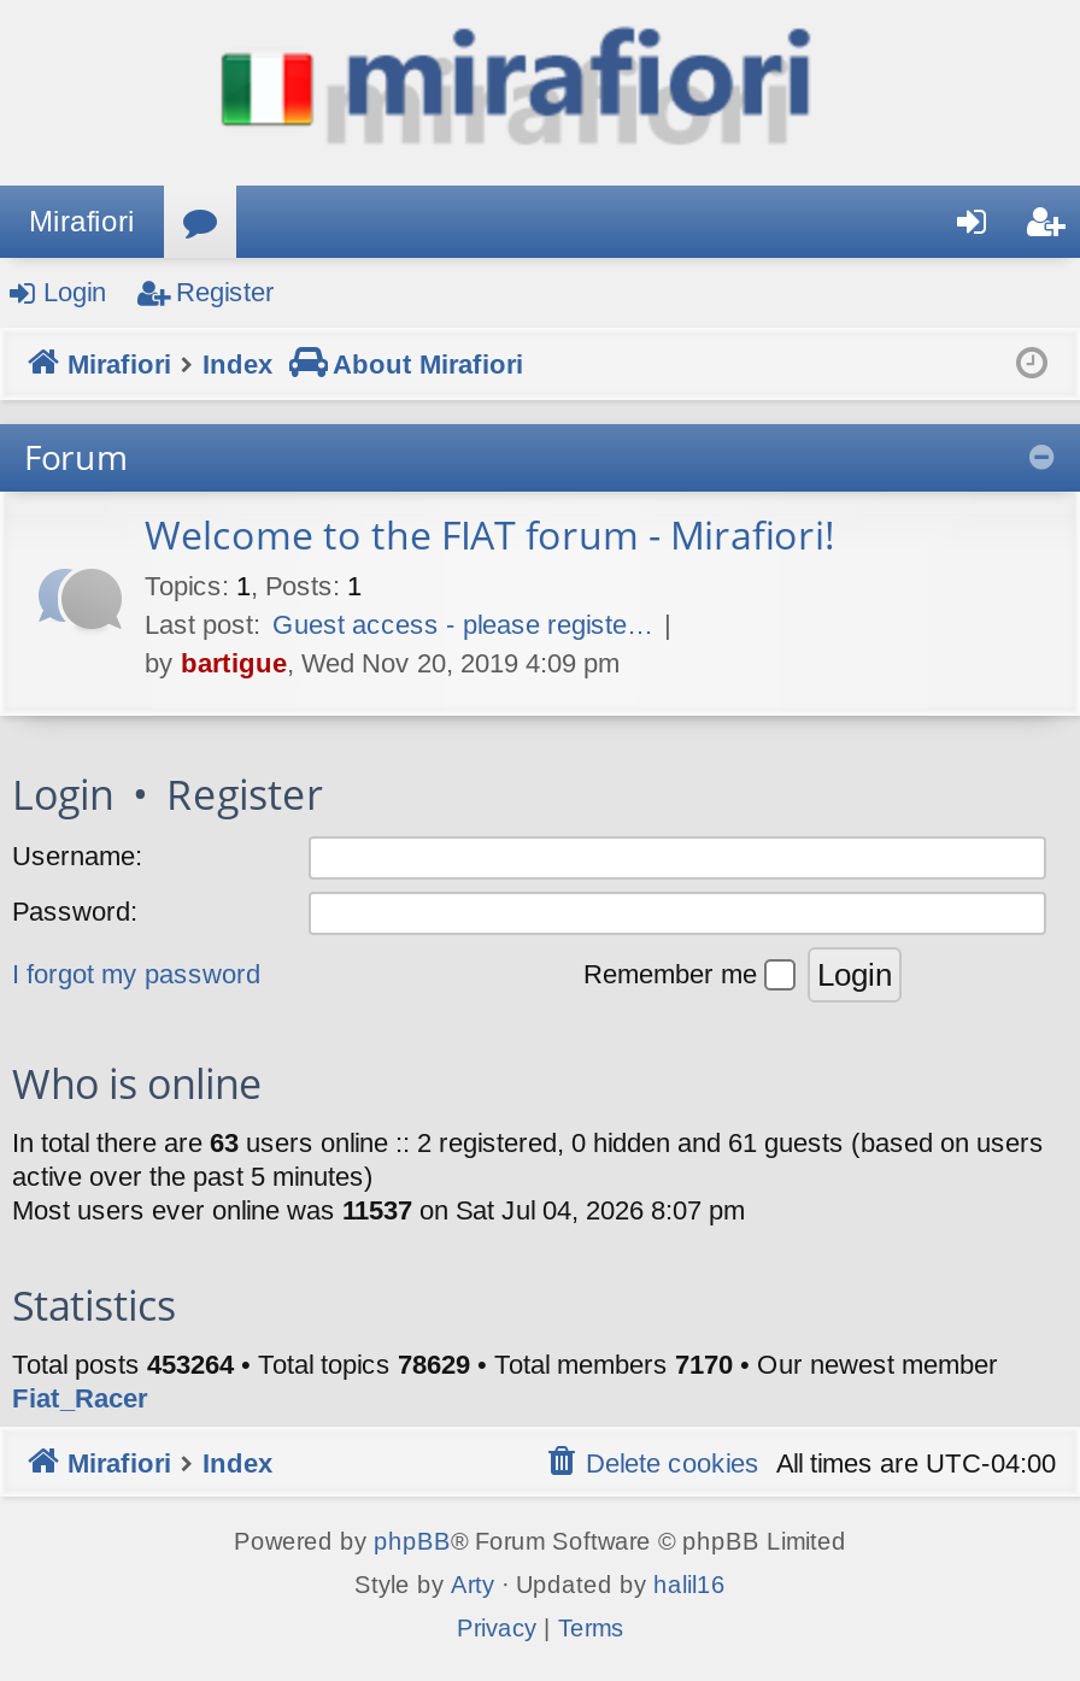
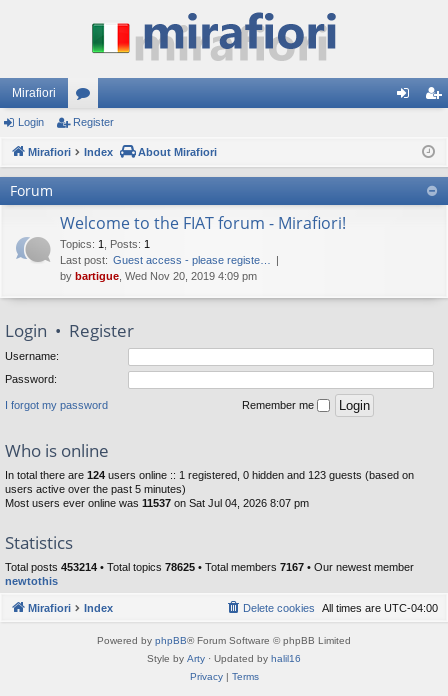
- In total there are 63 users online :: 2 registered, 0 hidden and 61 guests (based on users
- active over the past 5 minutes)
+ In total there are 124 users online :: 1 registered, 0 hidden and 123 guests (based on
+ users active over the past 5 minutes)

- Total posts 453264 • Total topics 78629 • Total members 7170 • Our newest member
- Fiat_Racer
+ Total posts 453214 • Total topics 78625 • Total members 7167 • Our newest member
+ newtothis
